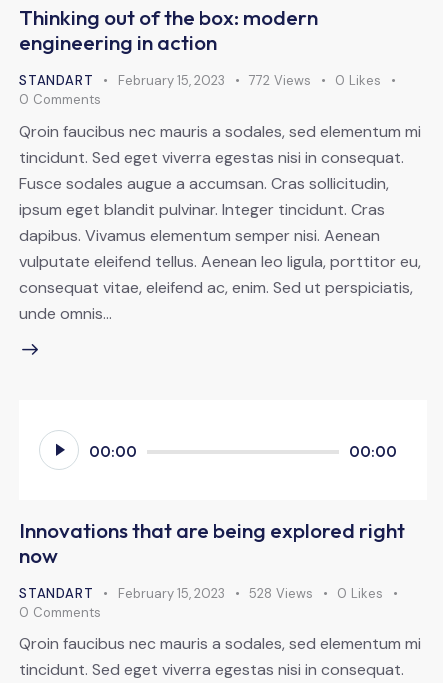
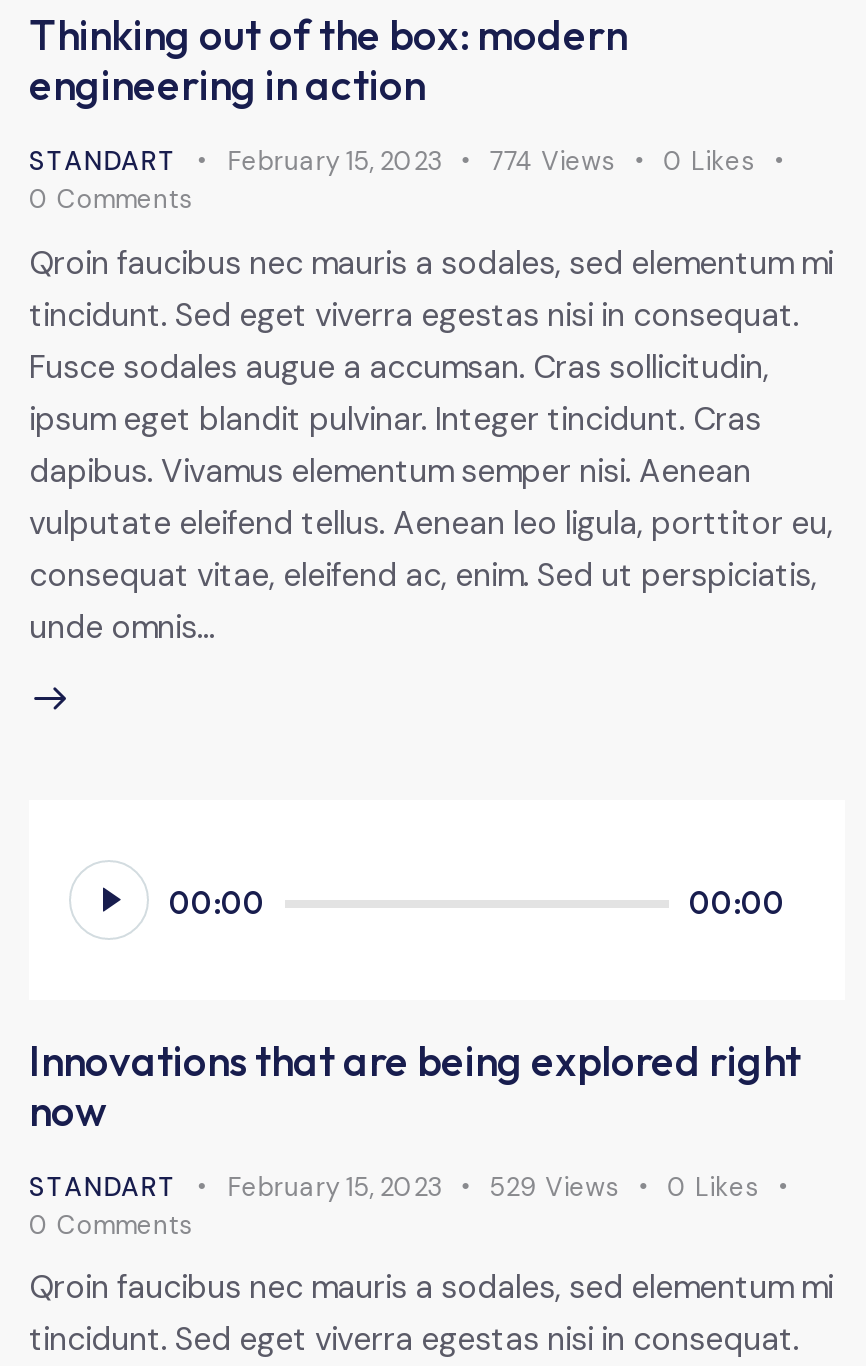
- 772 Views
+ 774 Views

- 528 Views
+ 529 Views
